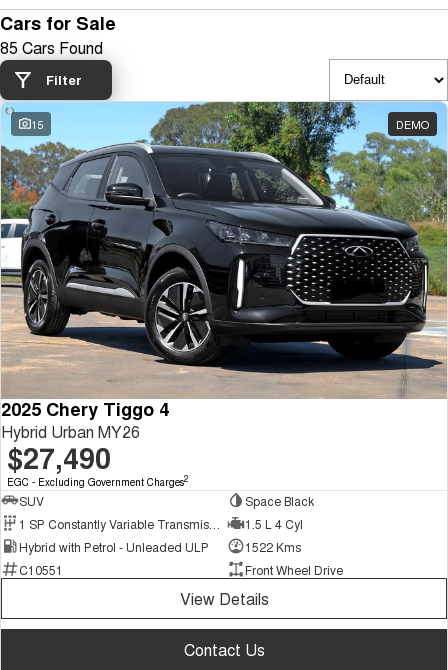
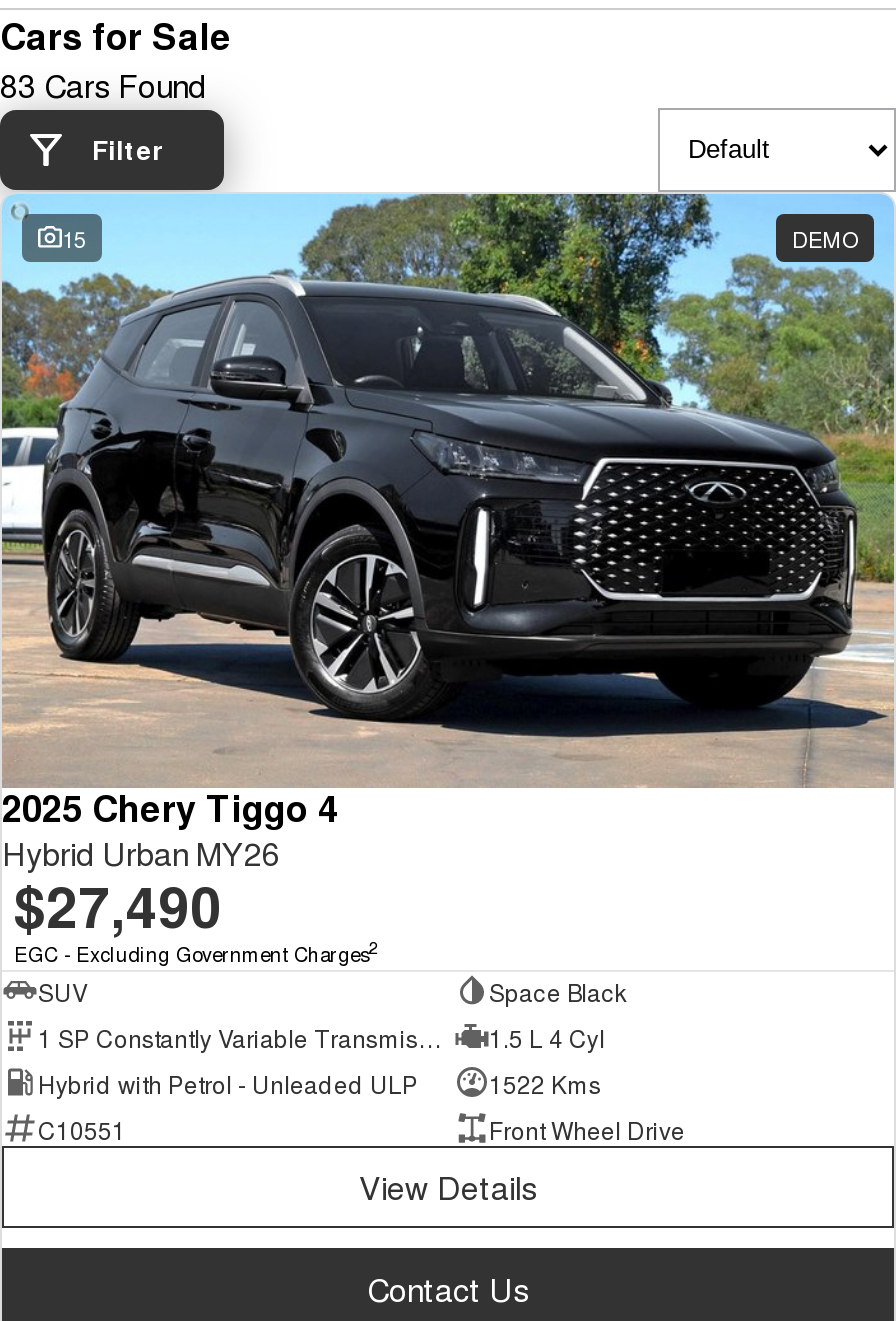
- 85 Cars Found
+ 83 Cars Found
